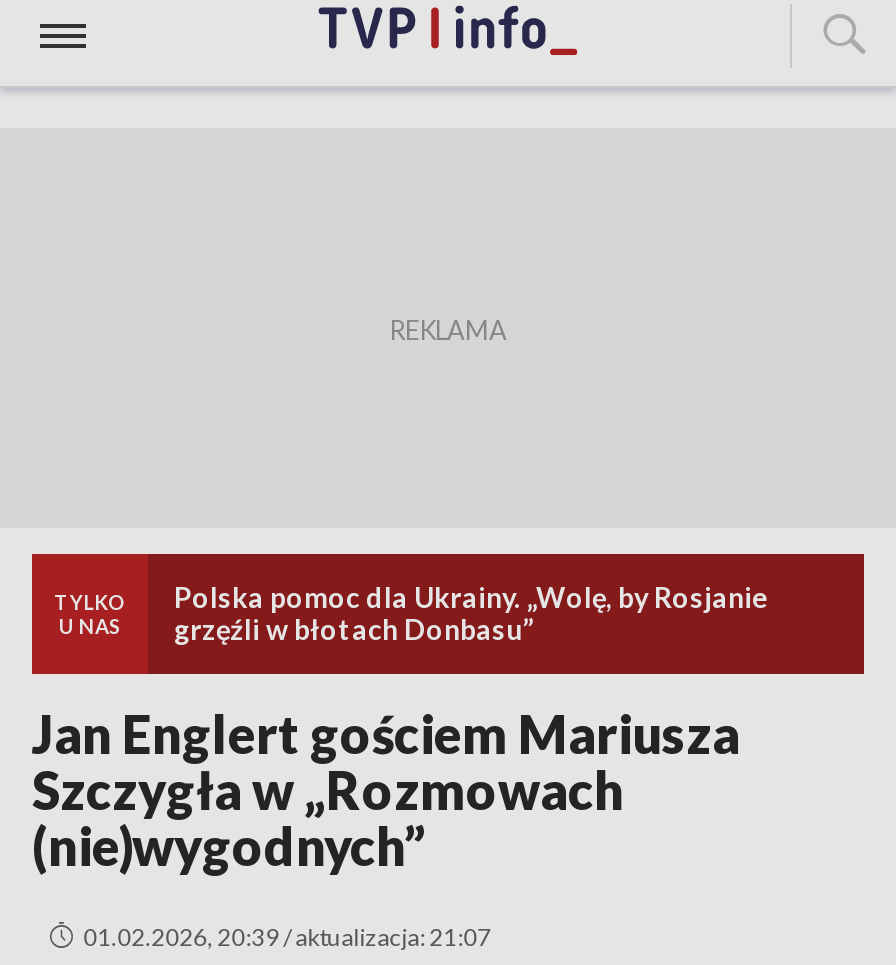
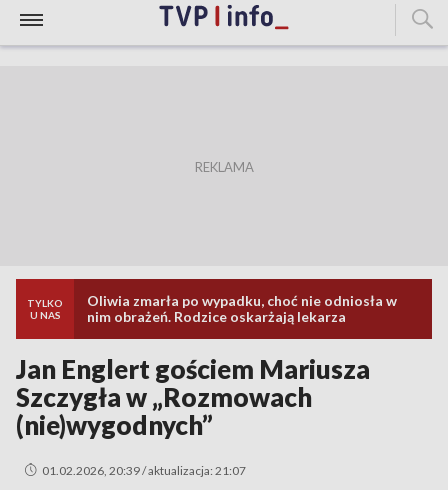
- Polska pomoc dla Ukrainy. „Wolę, by Rosjanie
- grzęźli w błotach Donbasu”
+ Oliwia zmarła po wypadku, choć nie odniosła w
+ nim obrażeń. Rodzice oskarżają lekarza
